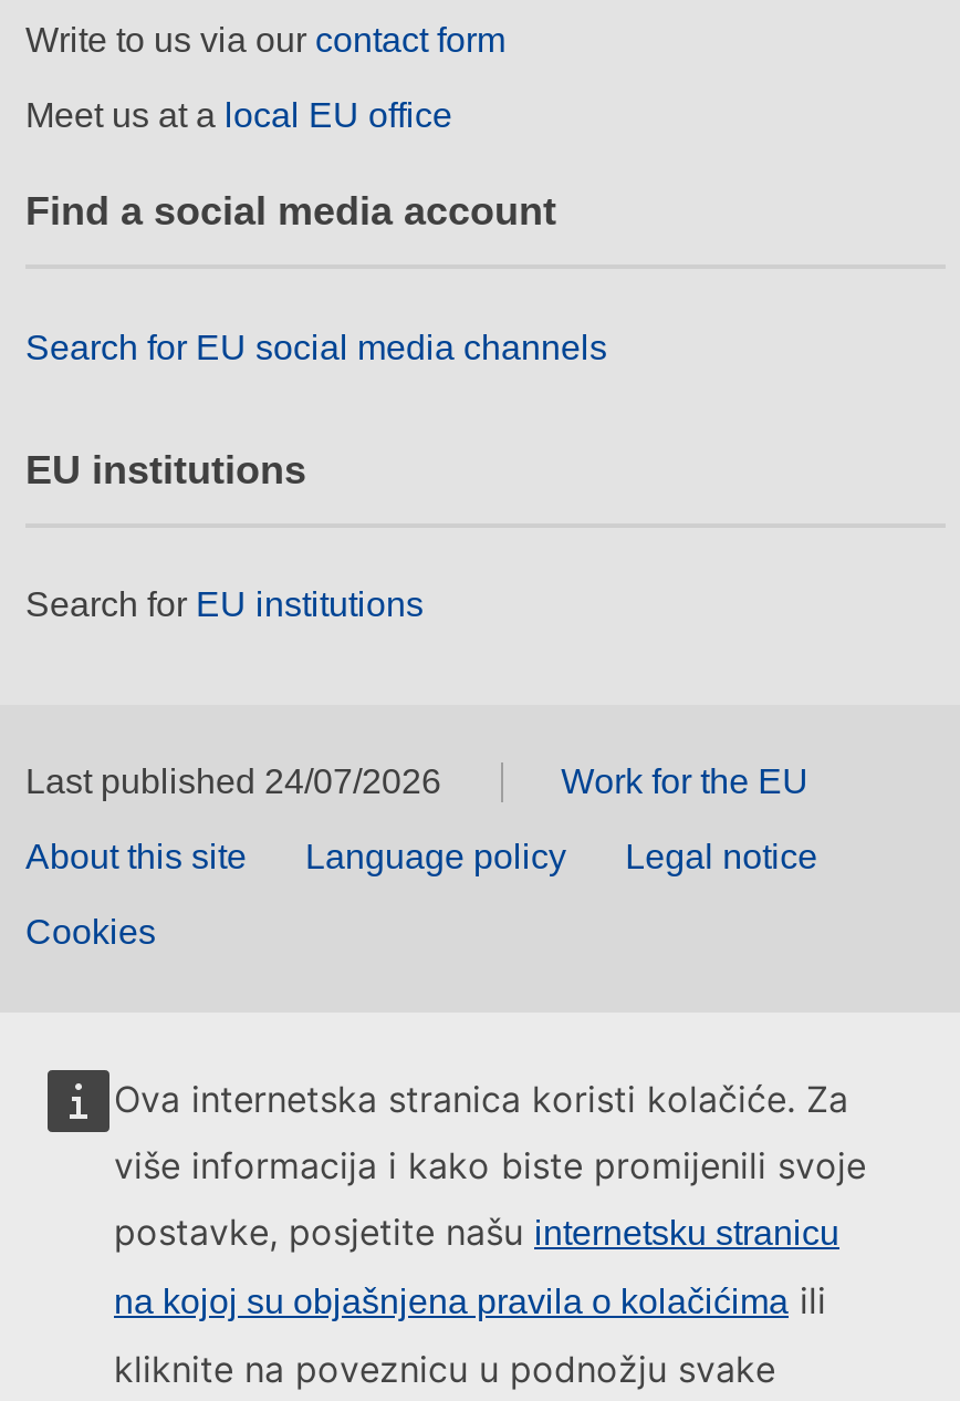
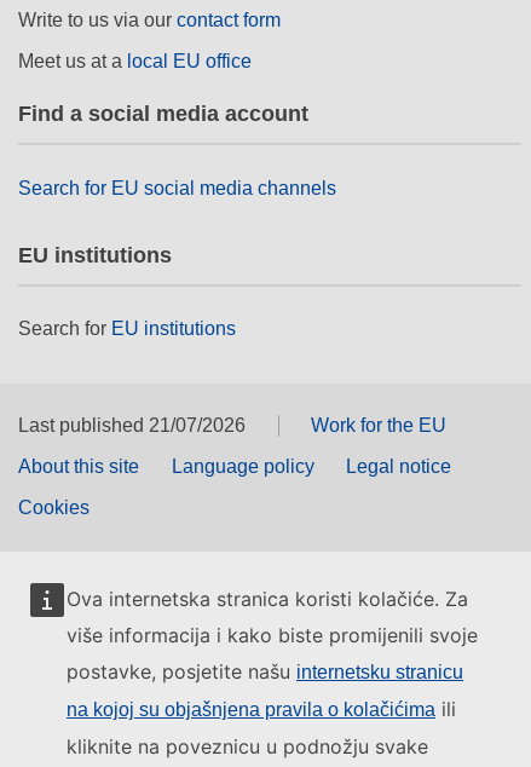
- Last published 24/07/2026
+ Last published 21/07/2026
